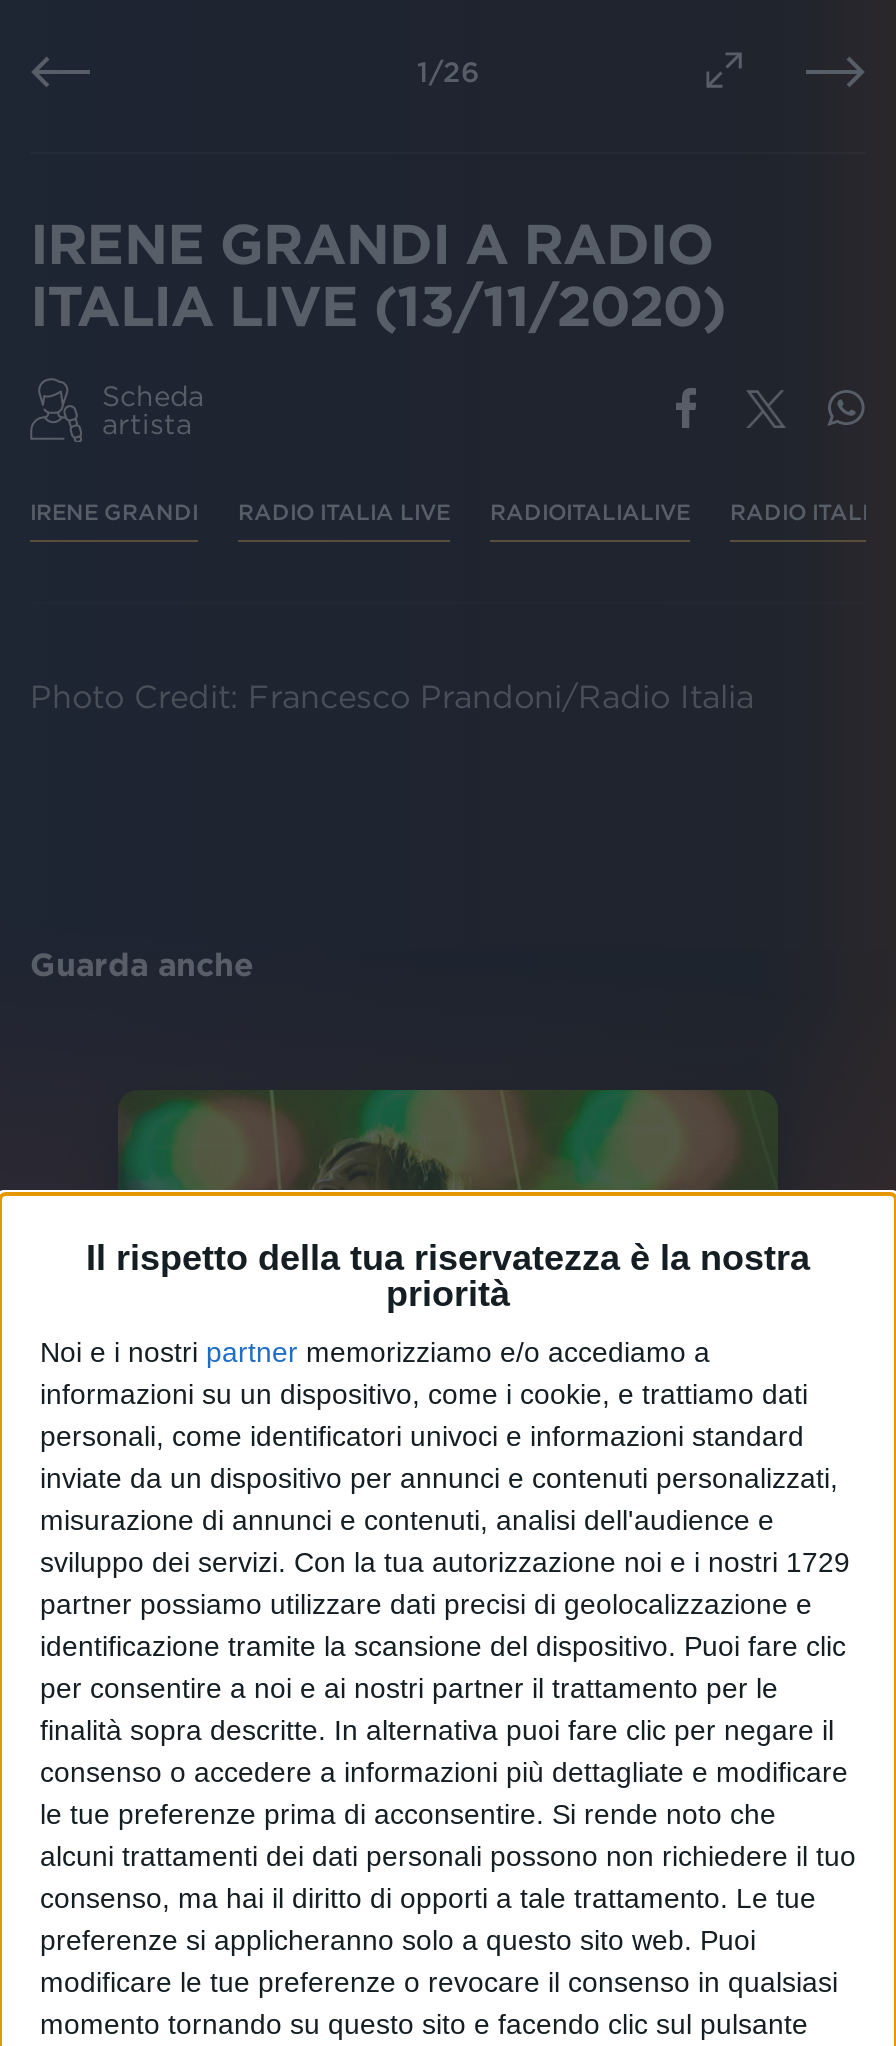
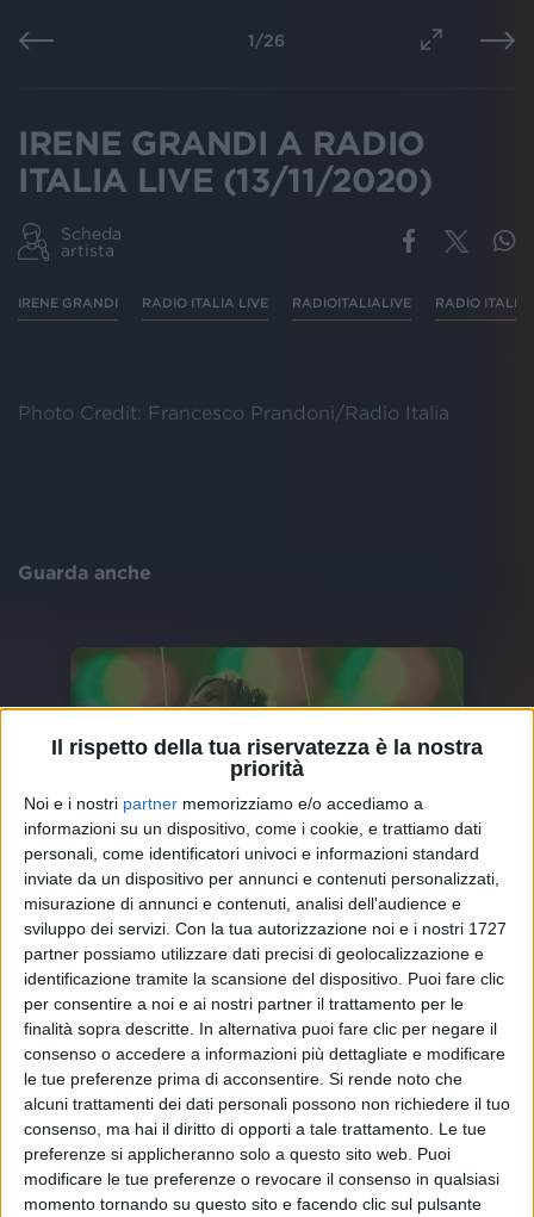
- sviluppo dei servizi. Con la tua autorizzazione noi e i nostri 1729
+ sviluppo dei servizi. Con la tua autorizzazione noi e i nostri 1727
